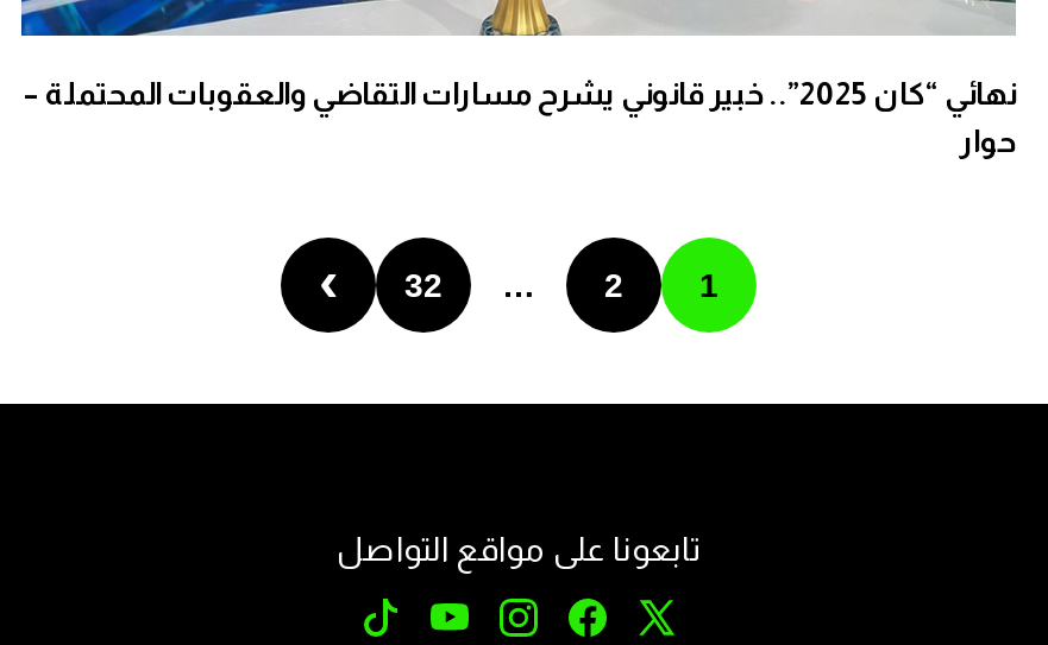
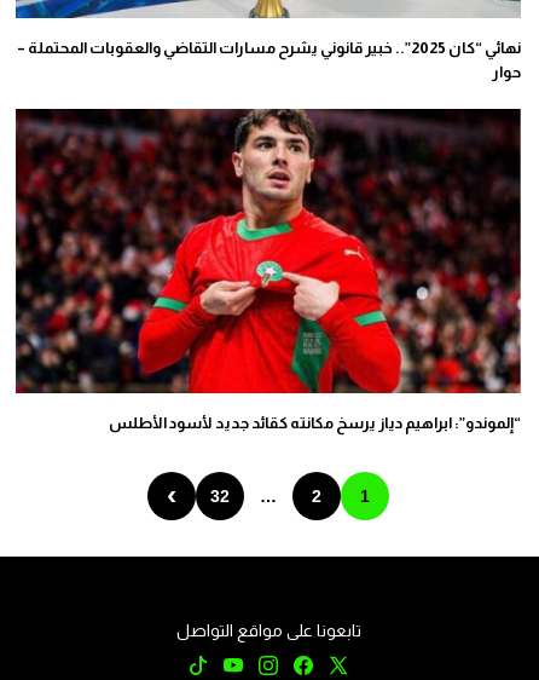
+ [image]
+ “إلموندو”: ابراهيم دياز يرسخ مكانته كقائد جديد لأسود الأطلس
